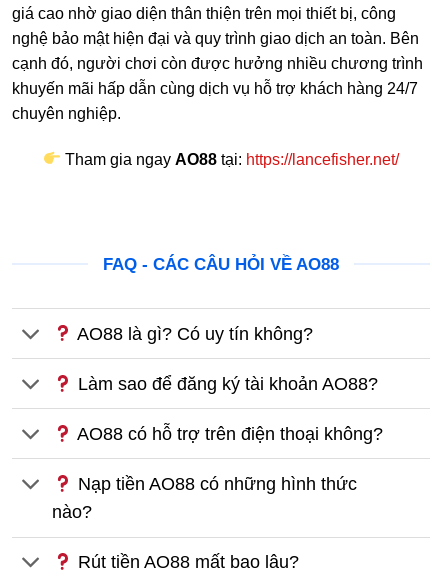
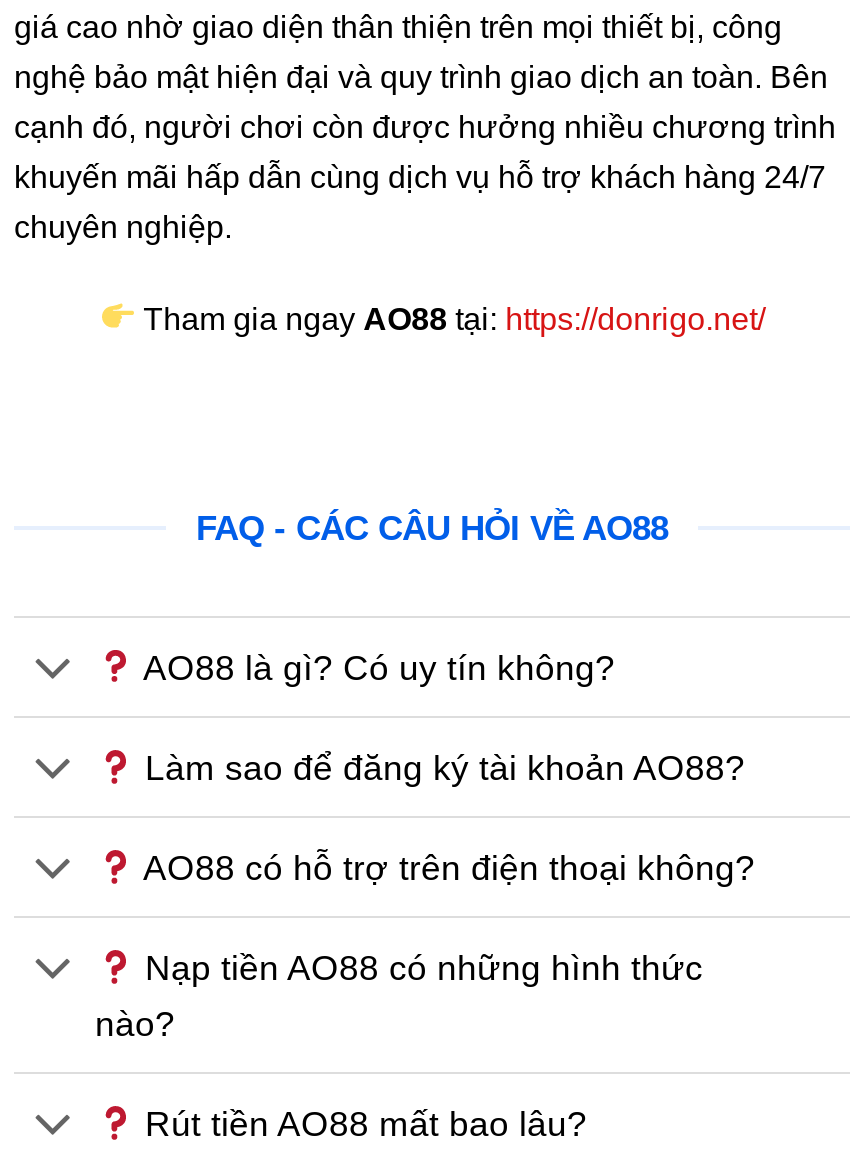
- Tham gia ngay AO88 tại: https://lancefisher.net/
+ Tham gia ngay AO88 tại: https://donrigo.net/
